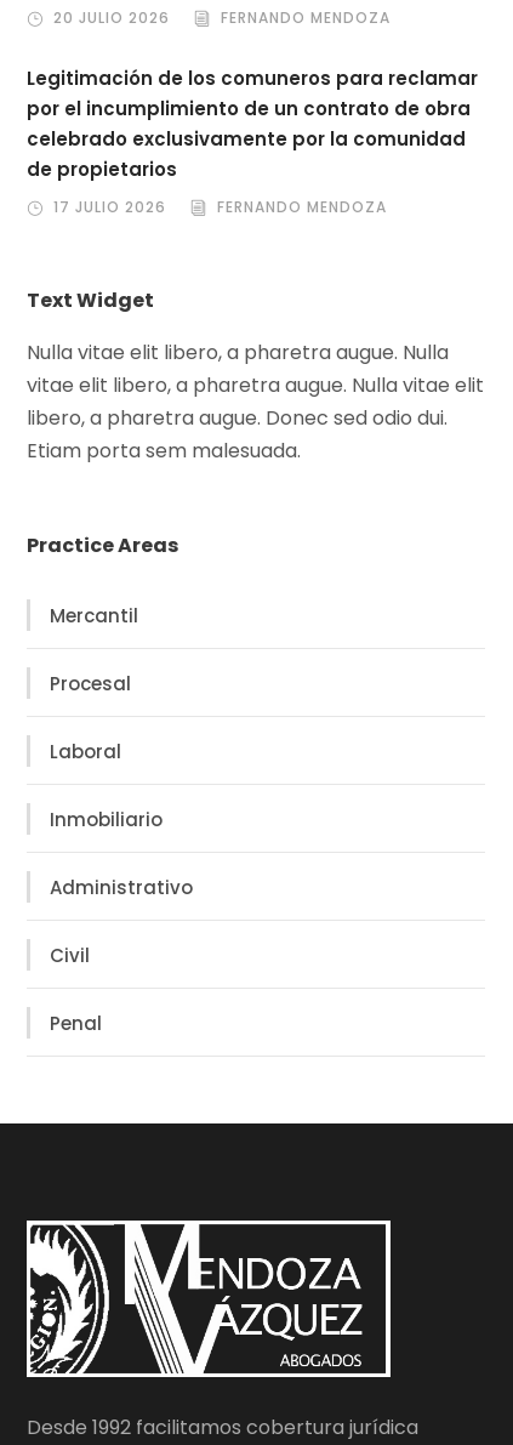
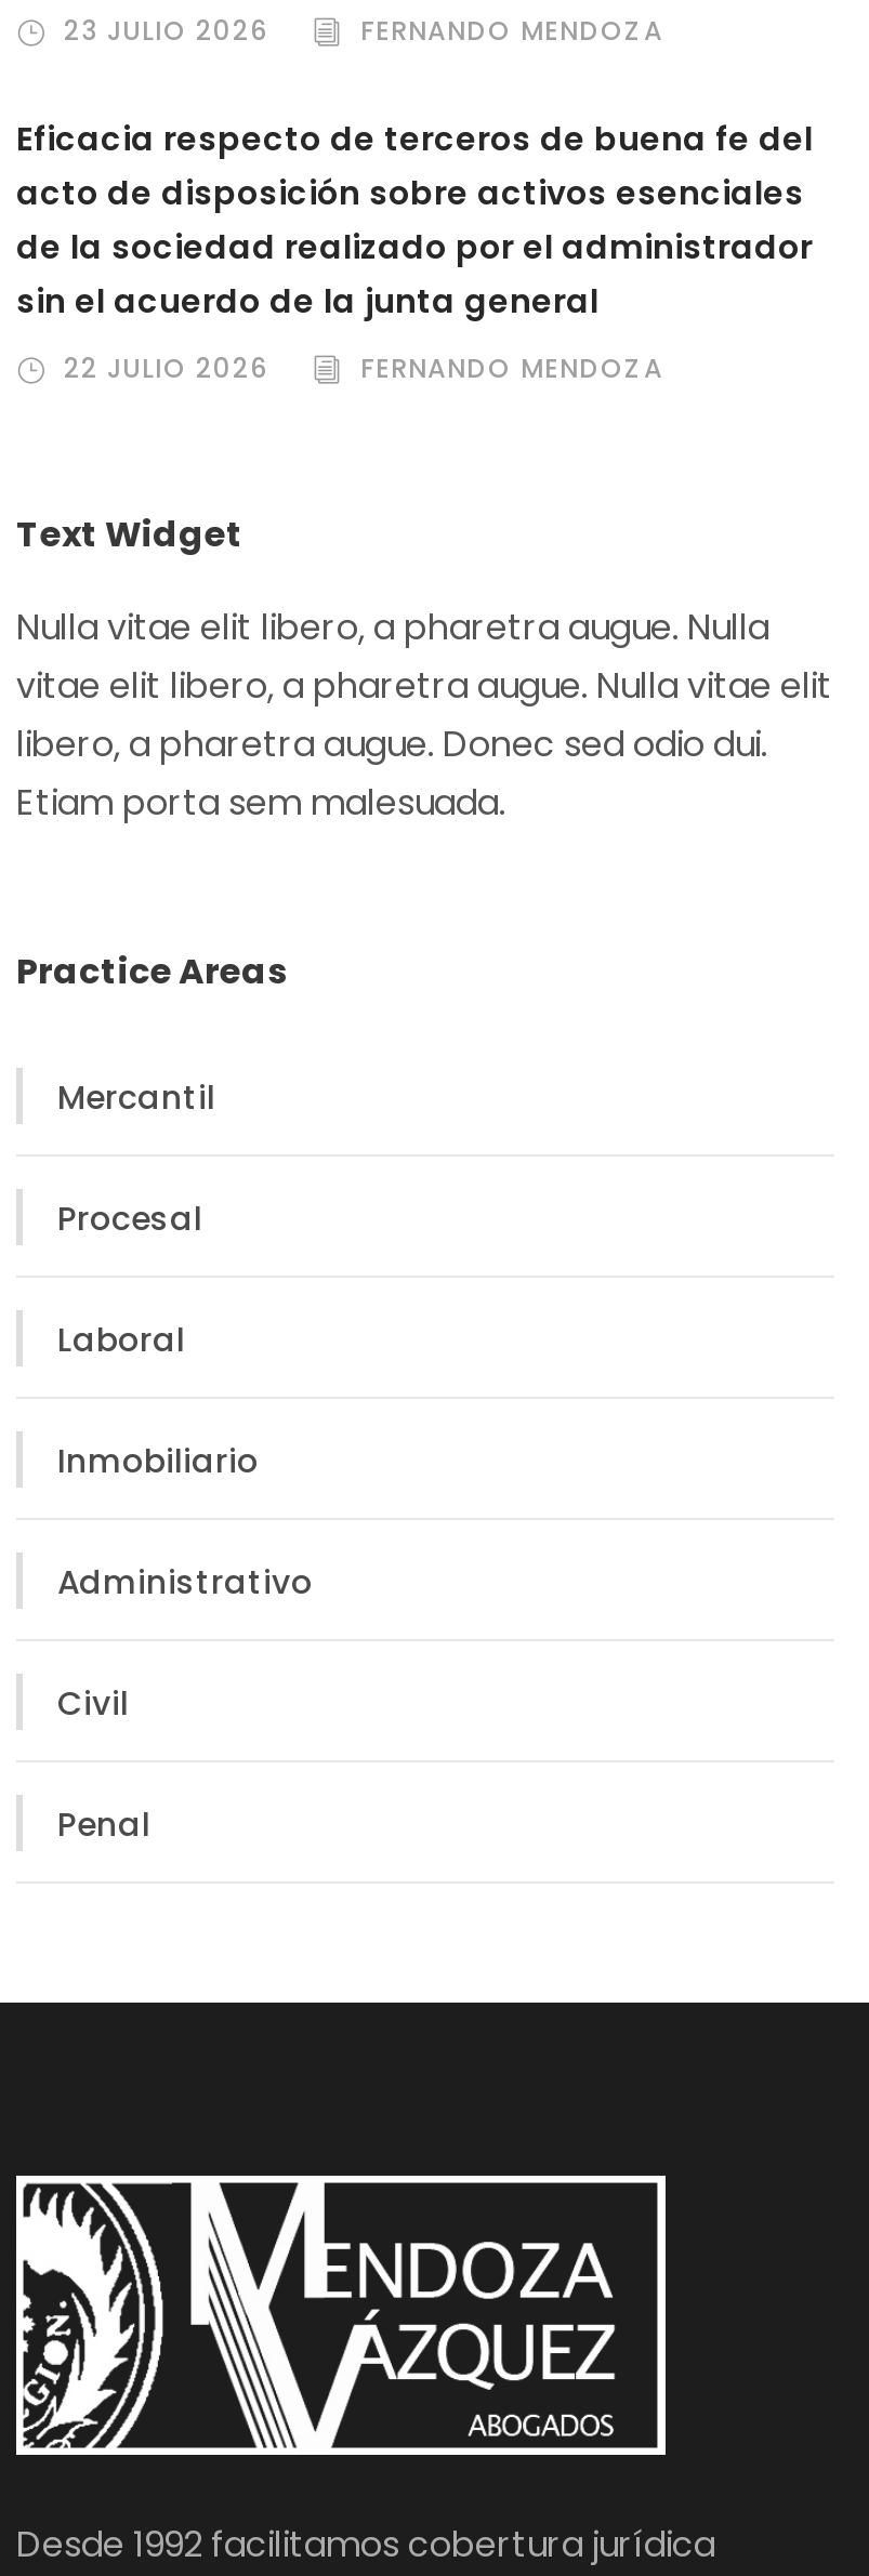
- 20 JULIO 2026
+ 23 JULIO 2026

- Legitimación de los comuneros para reclamar
- por el incumplimiento de un contrato de obra
- celebrado exclusivamente por la comunidad
- de propietarios
+ Eficacia respecto de terceros de buena fe del
+ acto de disposición sobre activos esenciales
+ de la sociedad realizado por el administrador
+ sin el acuerdo de la junta general

- 17 JULIO 2026
+ 22 JULIO 2026
